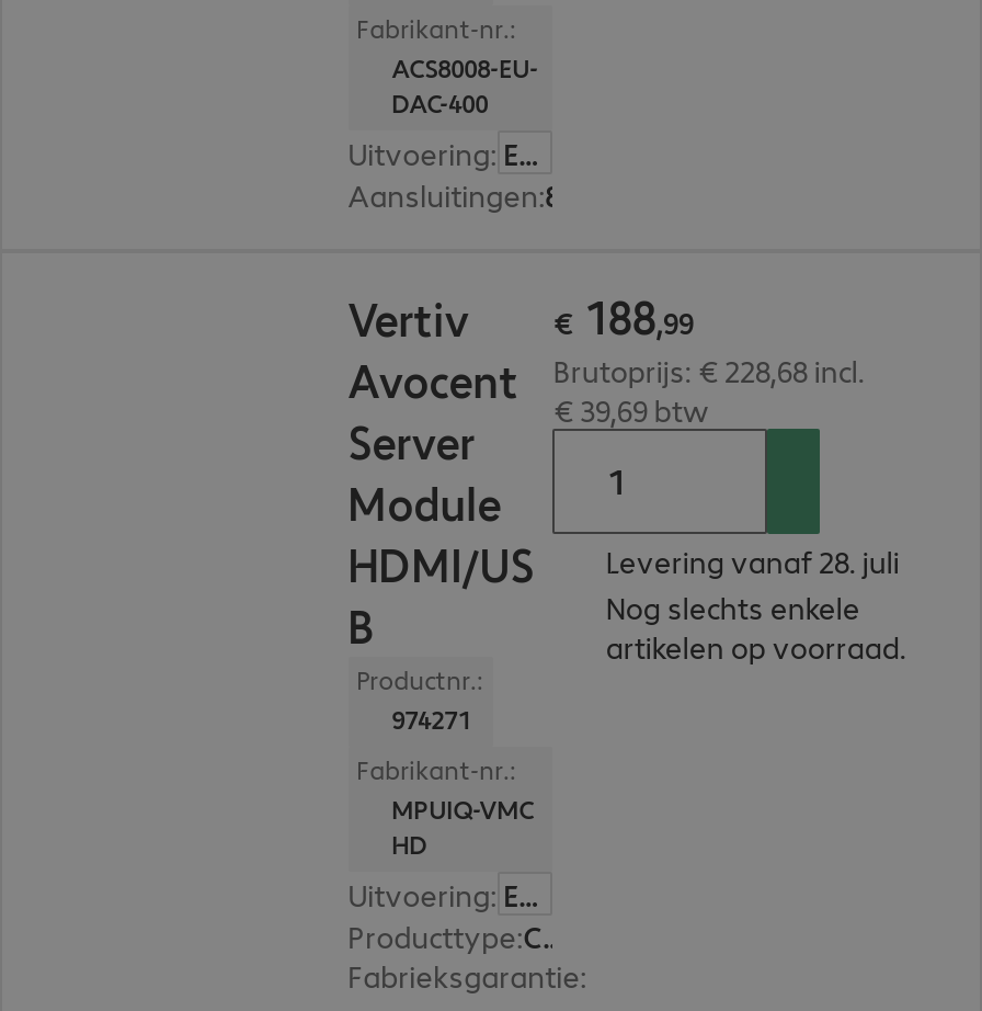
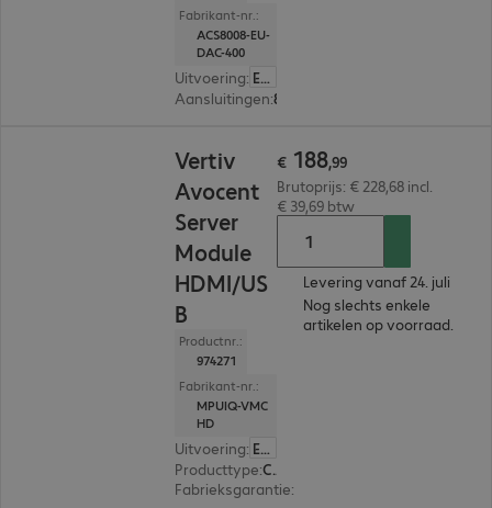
- Levering vanaf 28. juli
+ Levering vanaf 24. juli
